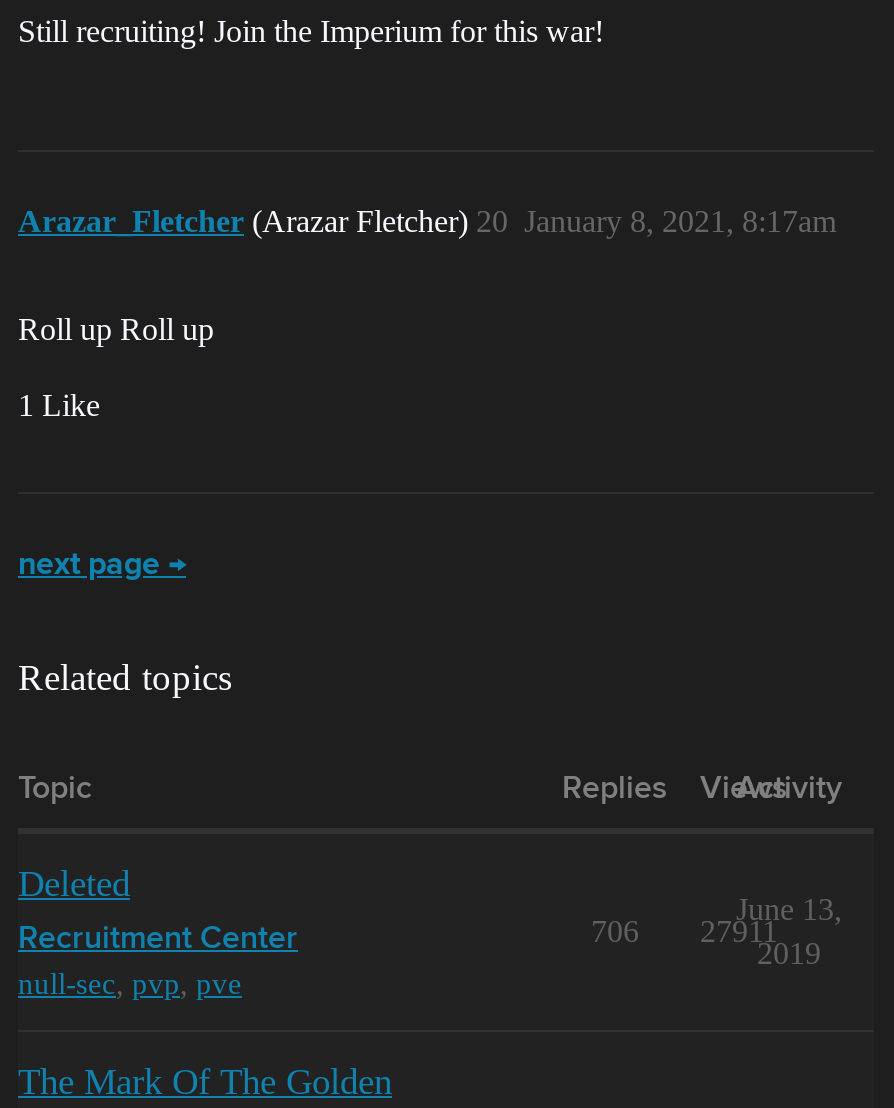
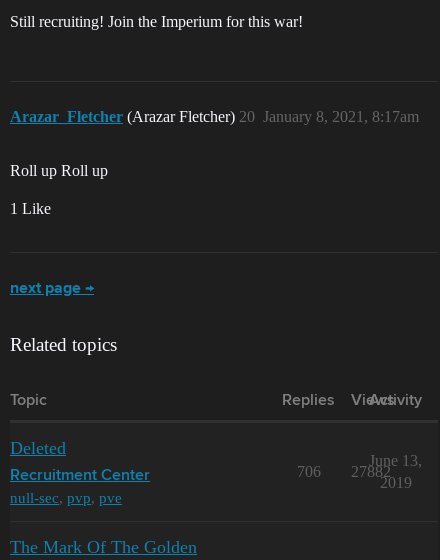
- 706 27911
+ 706 27882
